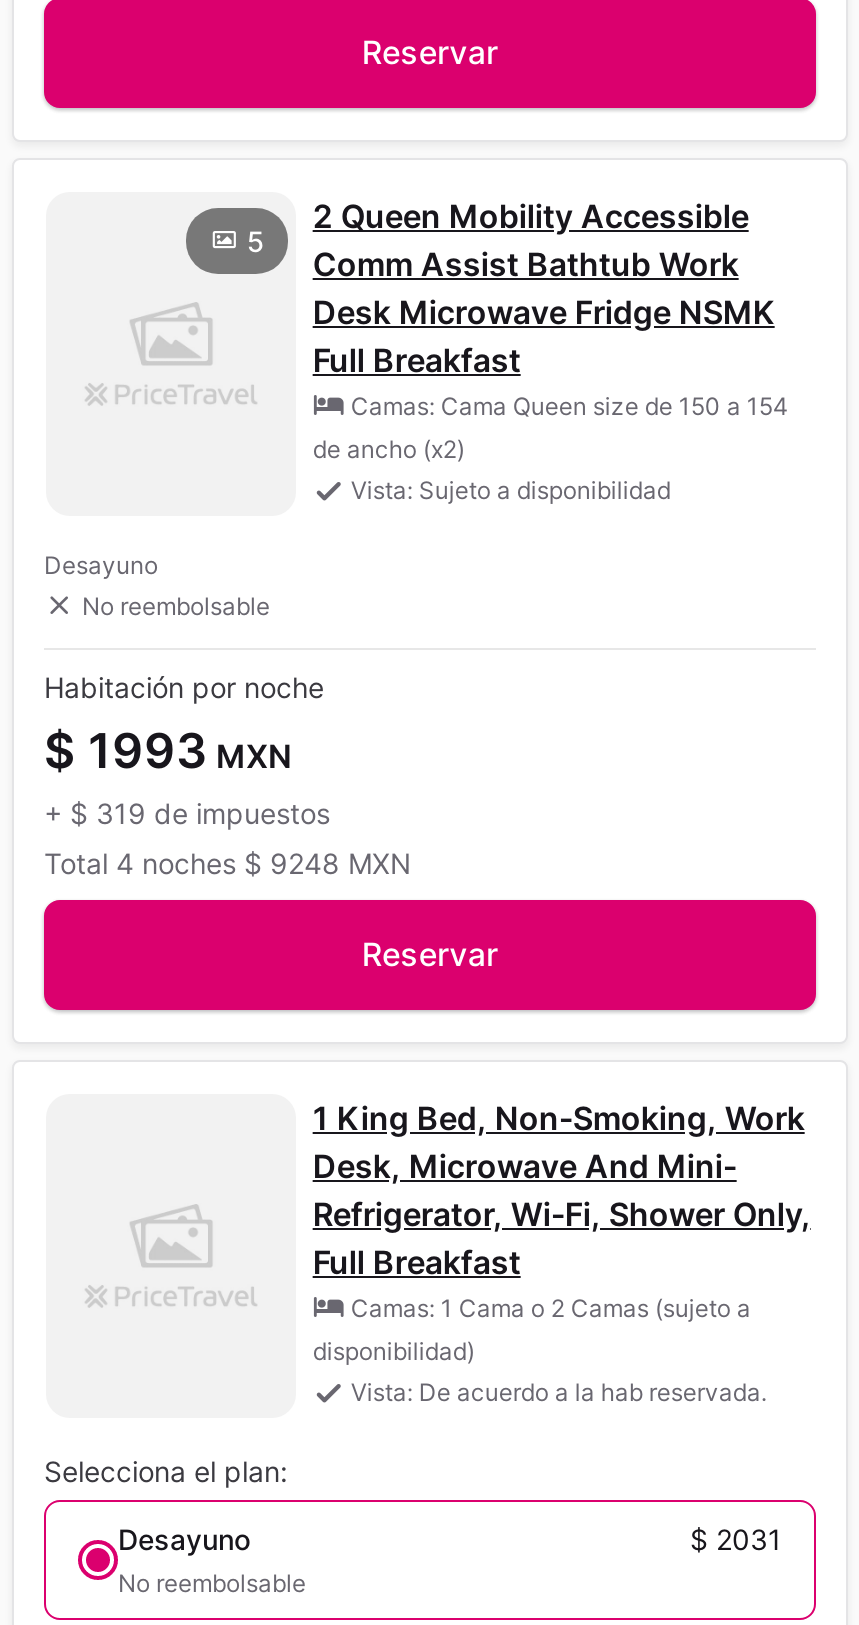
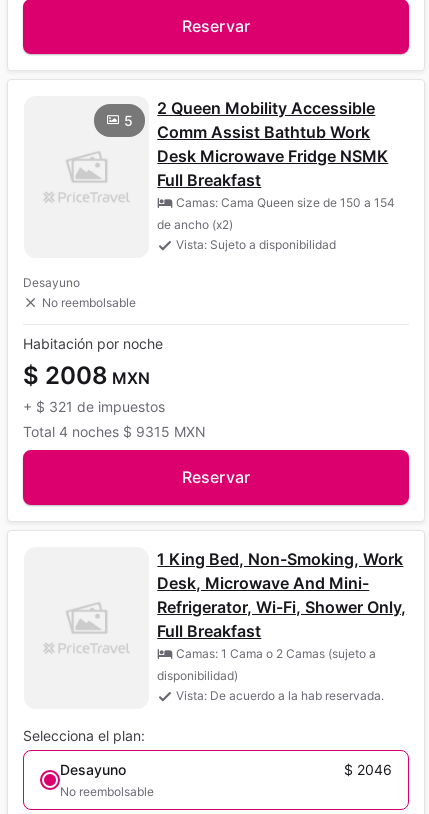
- $ 1993 MXN
+ $ 2008 MXN

- + $ 319 de impuestos
+ + $ 321 de impuestos

- Total 4 noches $ 9248 MXN
+ Total 4 noches $ 9315 MXN

- $ 2031
+ $ 2046
